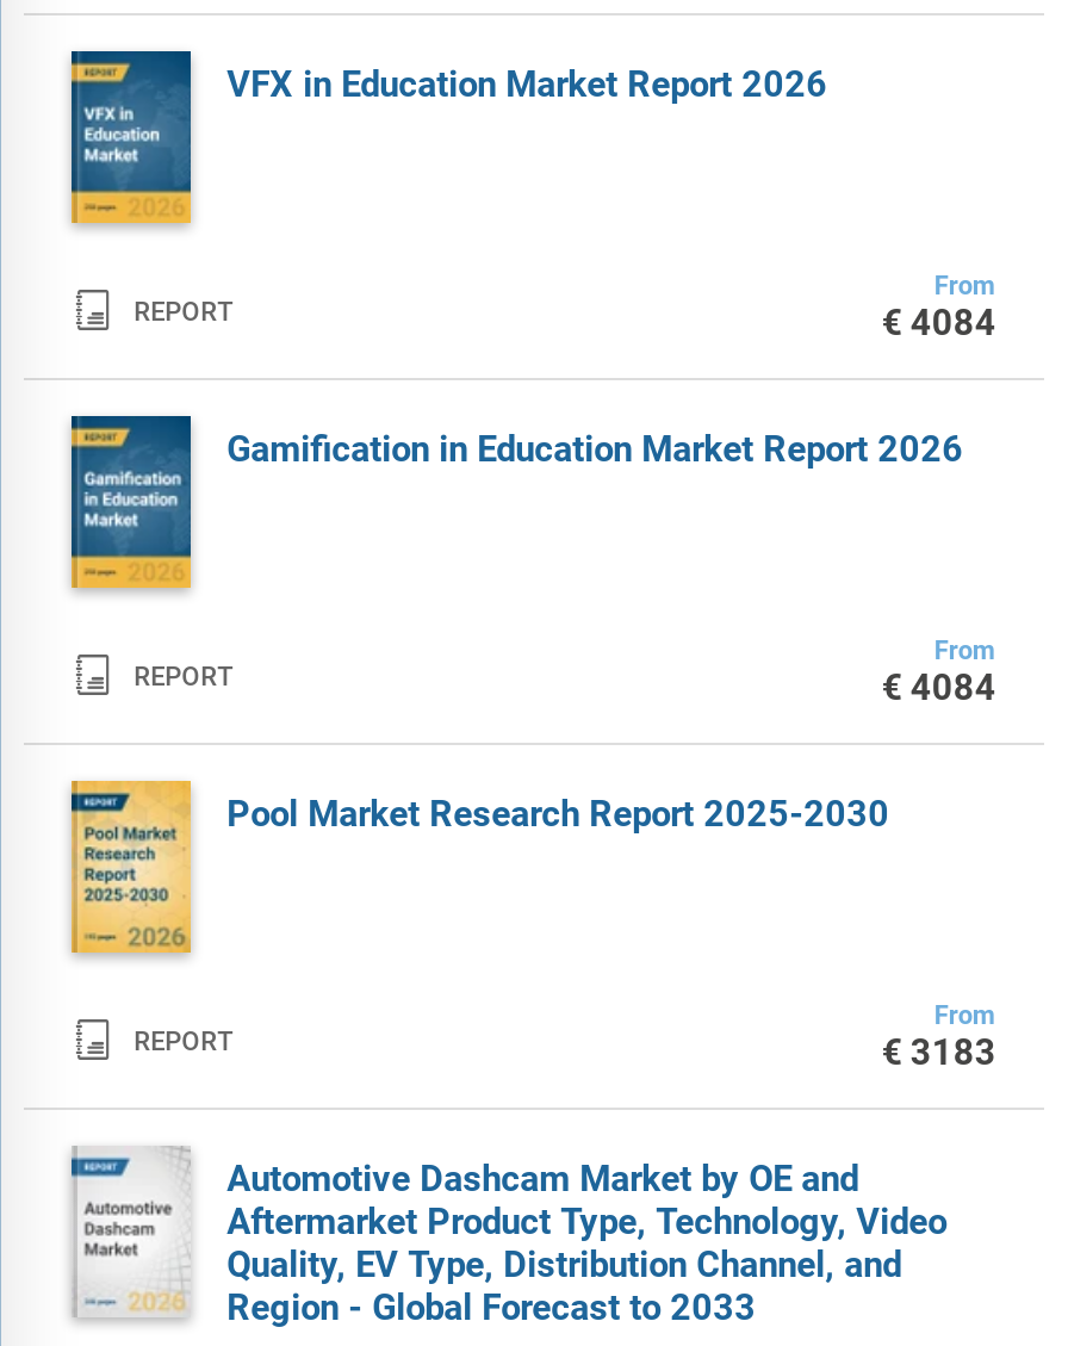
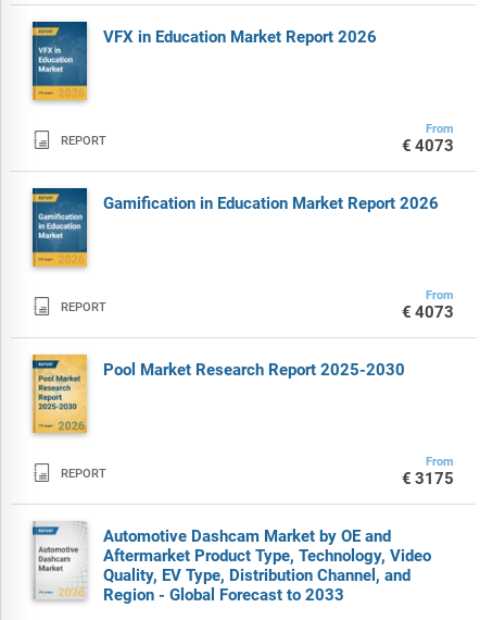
- €4084
+ €4073

- €4084
+ €4073

- €3183
+ €3175
